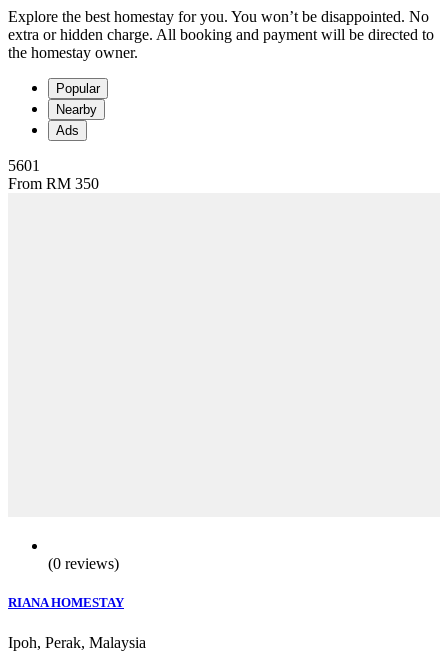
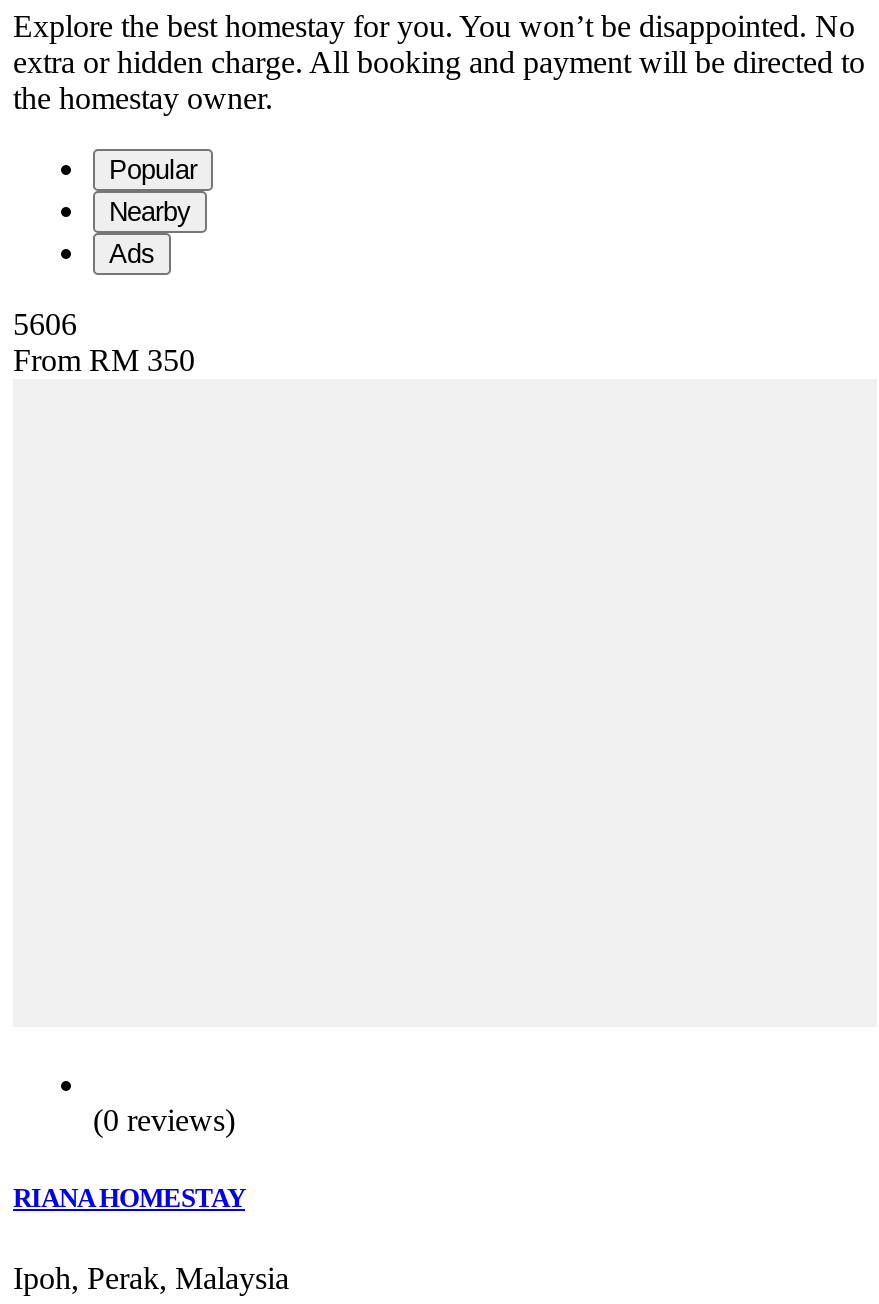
- 5601
+ 5606
